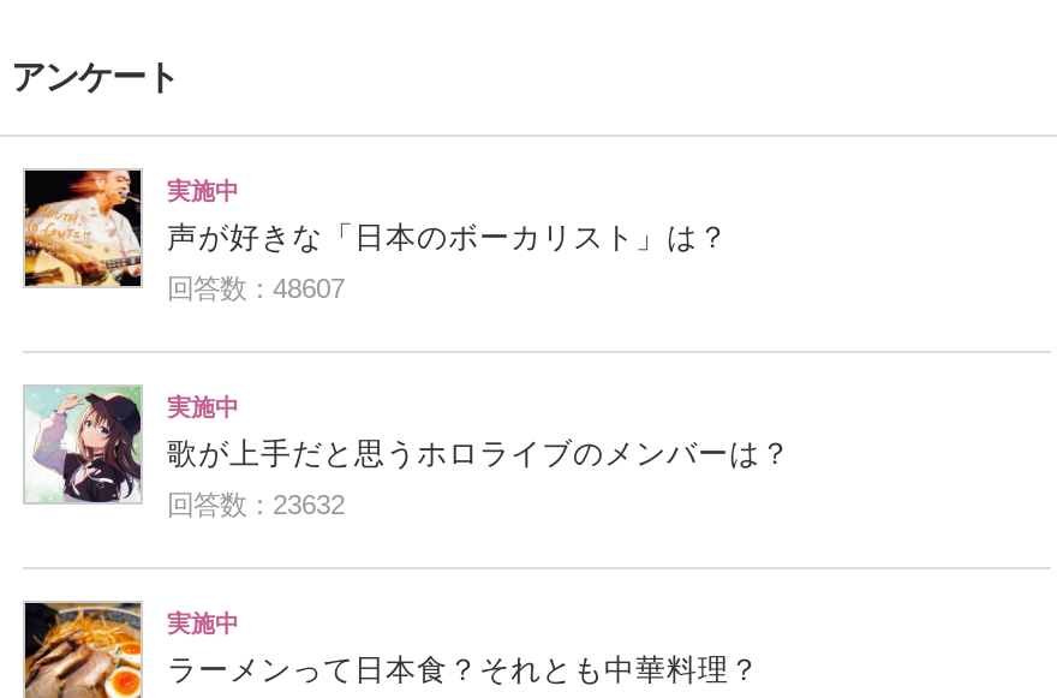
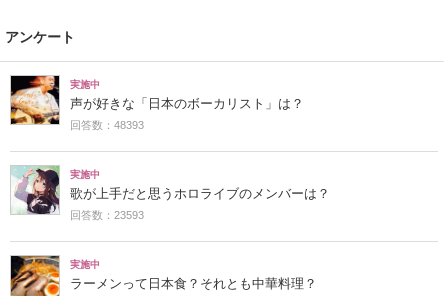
- 回答数：48607
+ 回答数：48393

- 回答数：23632
+ 回答数：23593
